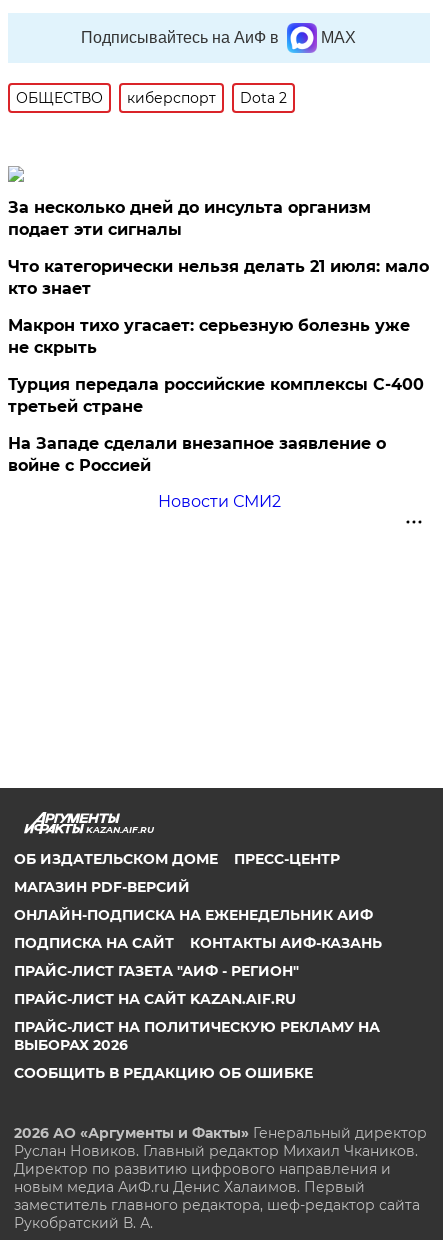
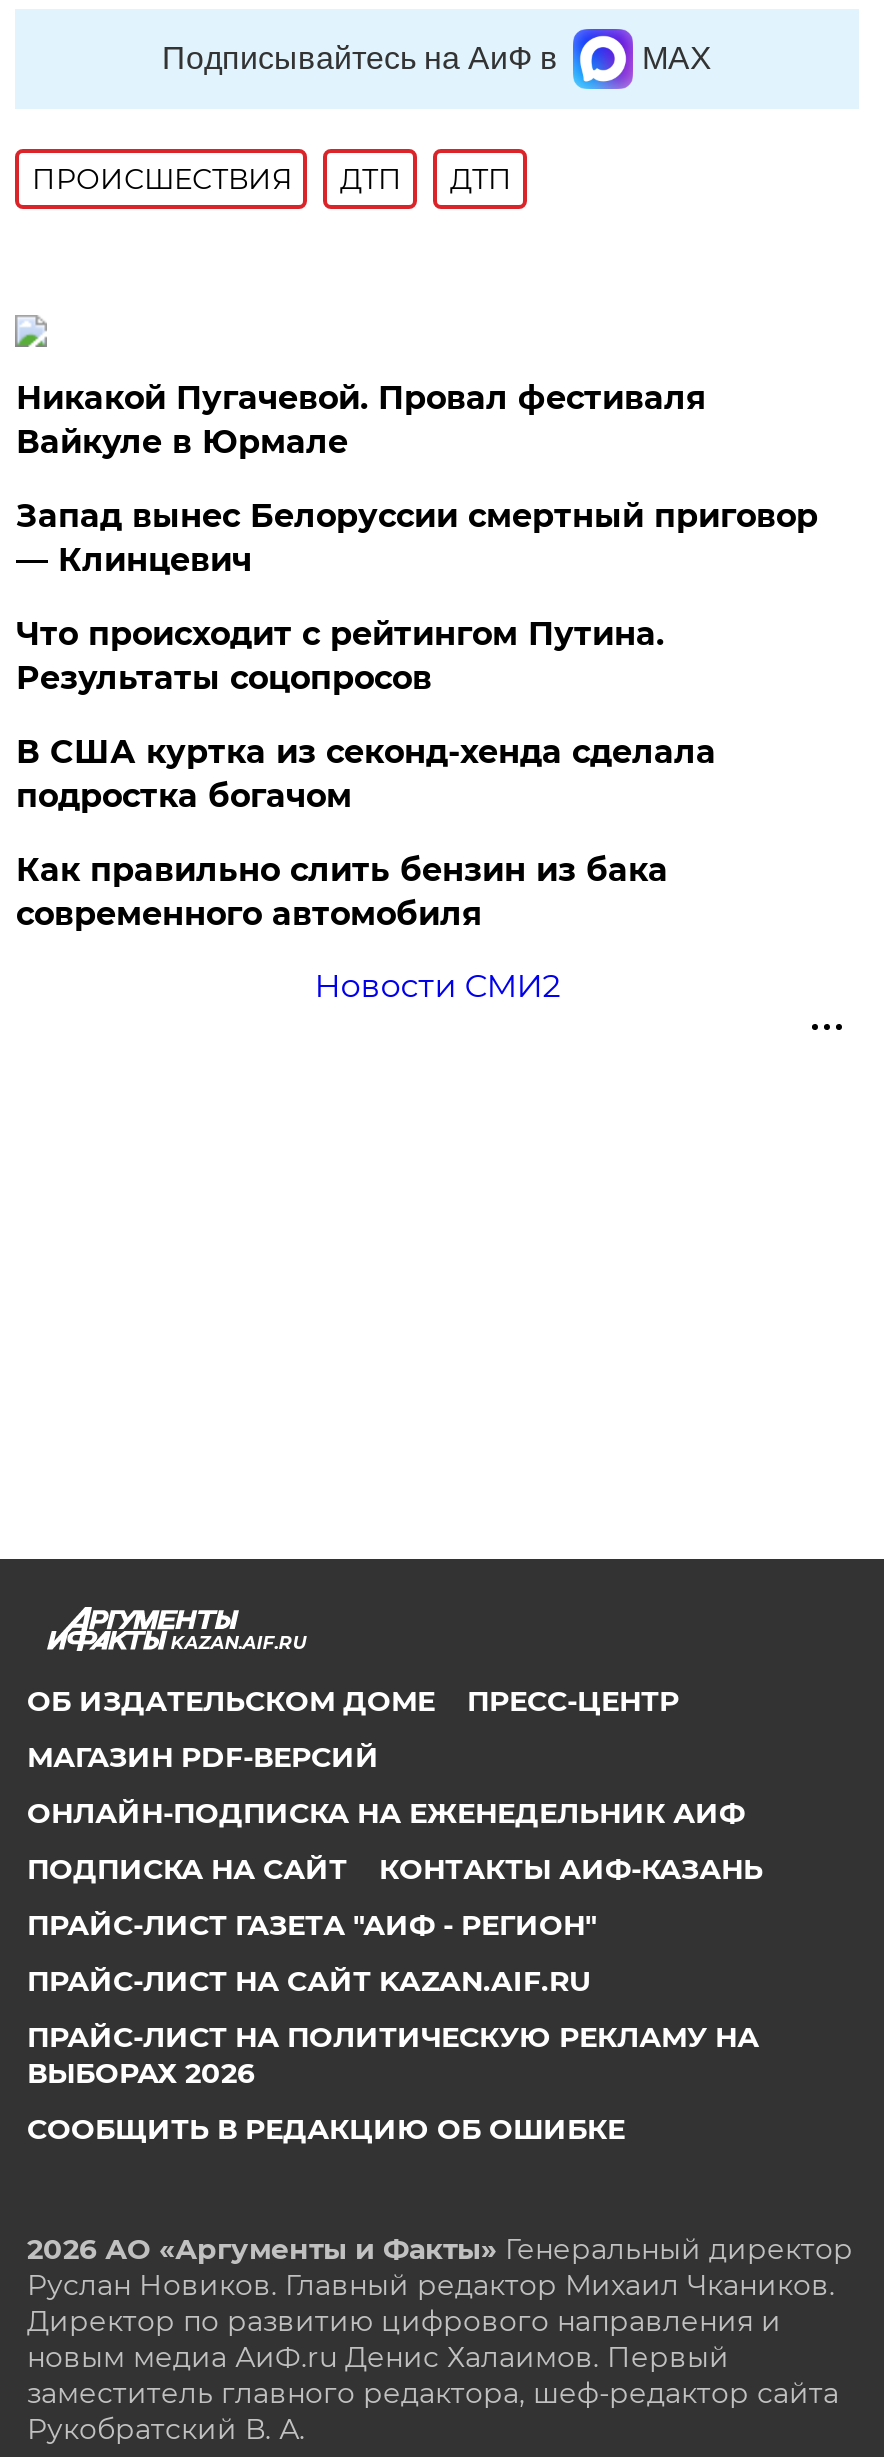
- ОБЩЕСТВО
- киберспорт
- Dota 2
+ ПРОИСШЕСТВИЯ
+ ДТП
+ ДТП

- За несколько дней до инсульта организм
- подает эти сигналы
+ Никакой Пугачевой. Провал фестиваля
+ Вайкуле в Юрмале

- Что категорически нельзя делать 21 июля: мало
- кто знает
+ Запад вынес Белоруссии смертный приговор
+ — Клинцевич

- Макрон тихо угасает: серьезную болезнь уже
- не скрыть
+ Что происходит с рейтингом Путина.
+ Результаты соцопросов

- Турция передала российские комплексы С-400
- третьей стране
+ В США куртка из секонд-хенда сделала
+ подростка богачом

- На Западе сделали внезапное заявление о
- войне с Россией
+ Как правильно слить бензин из бака
+ современного автомобиля
